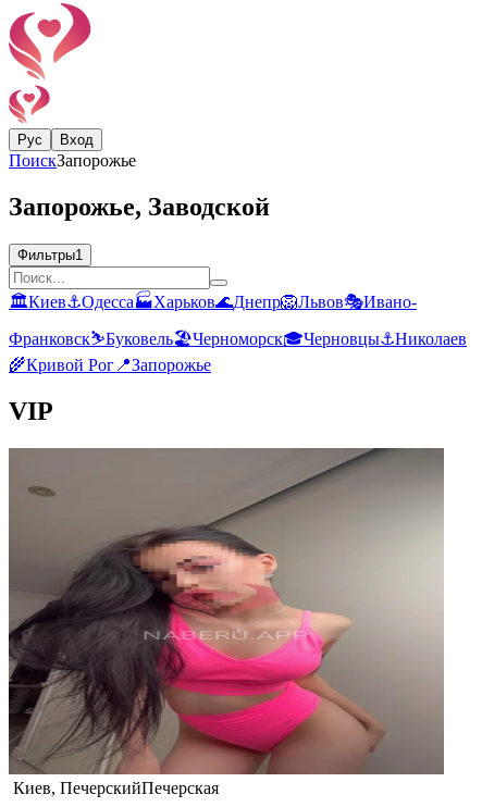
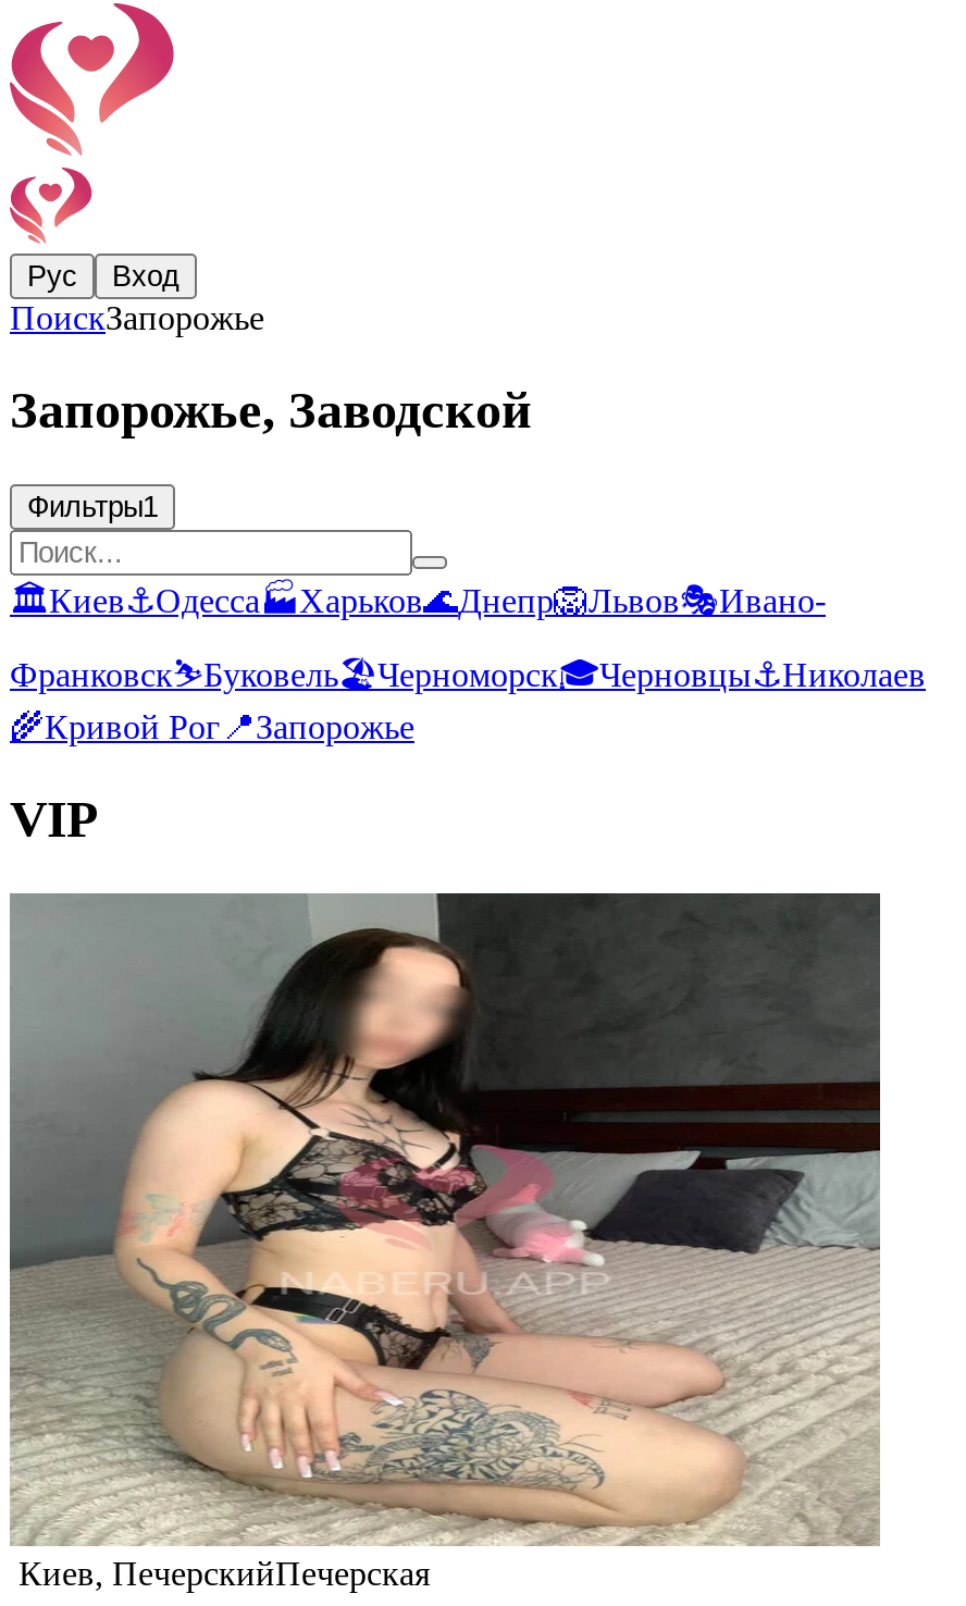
- [image]
+ [image]
